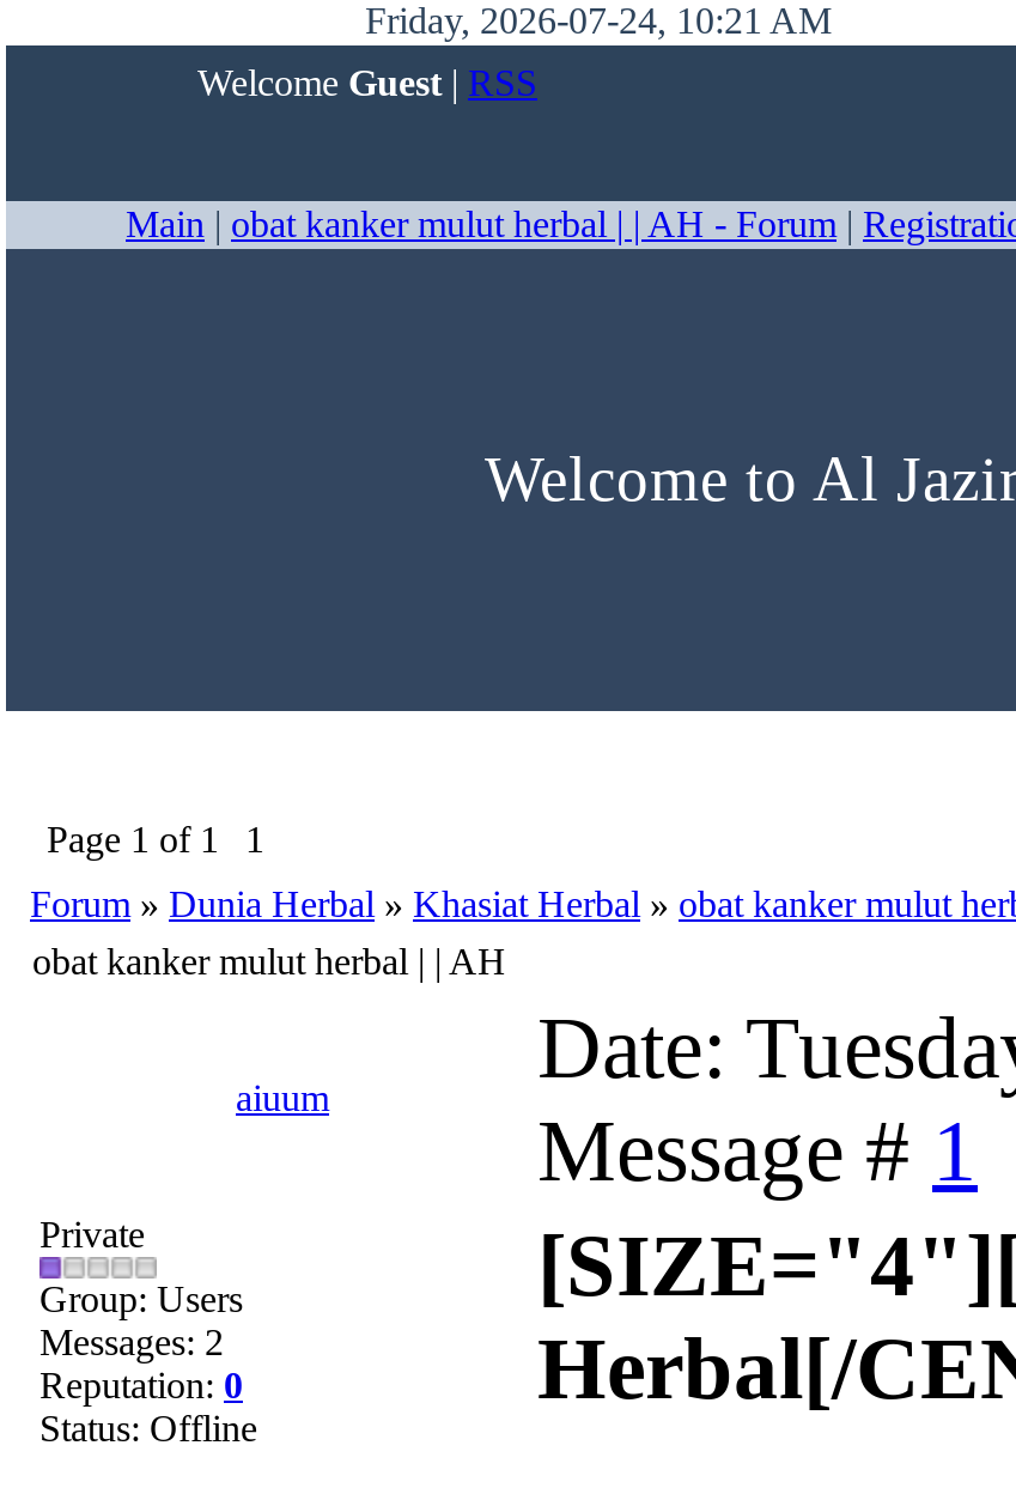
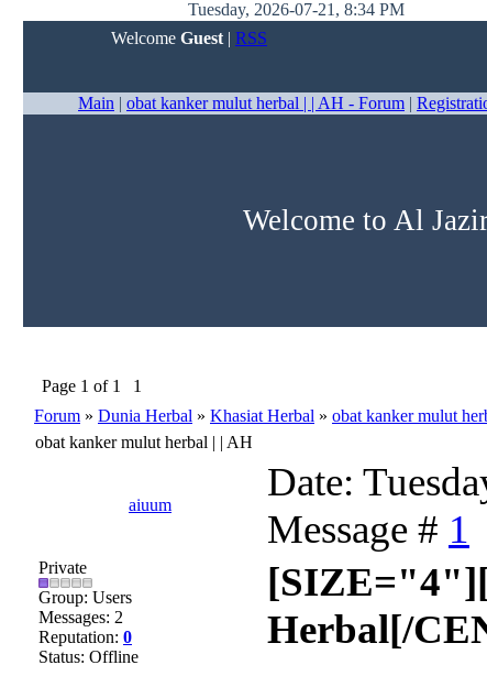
- Friday, 2026-07-24, 10:21 AM
+ Tuesday, 2026-07-21, 8:34 PM
